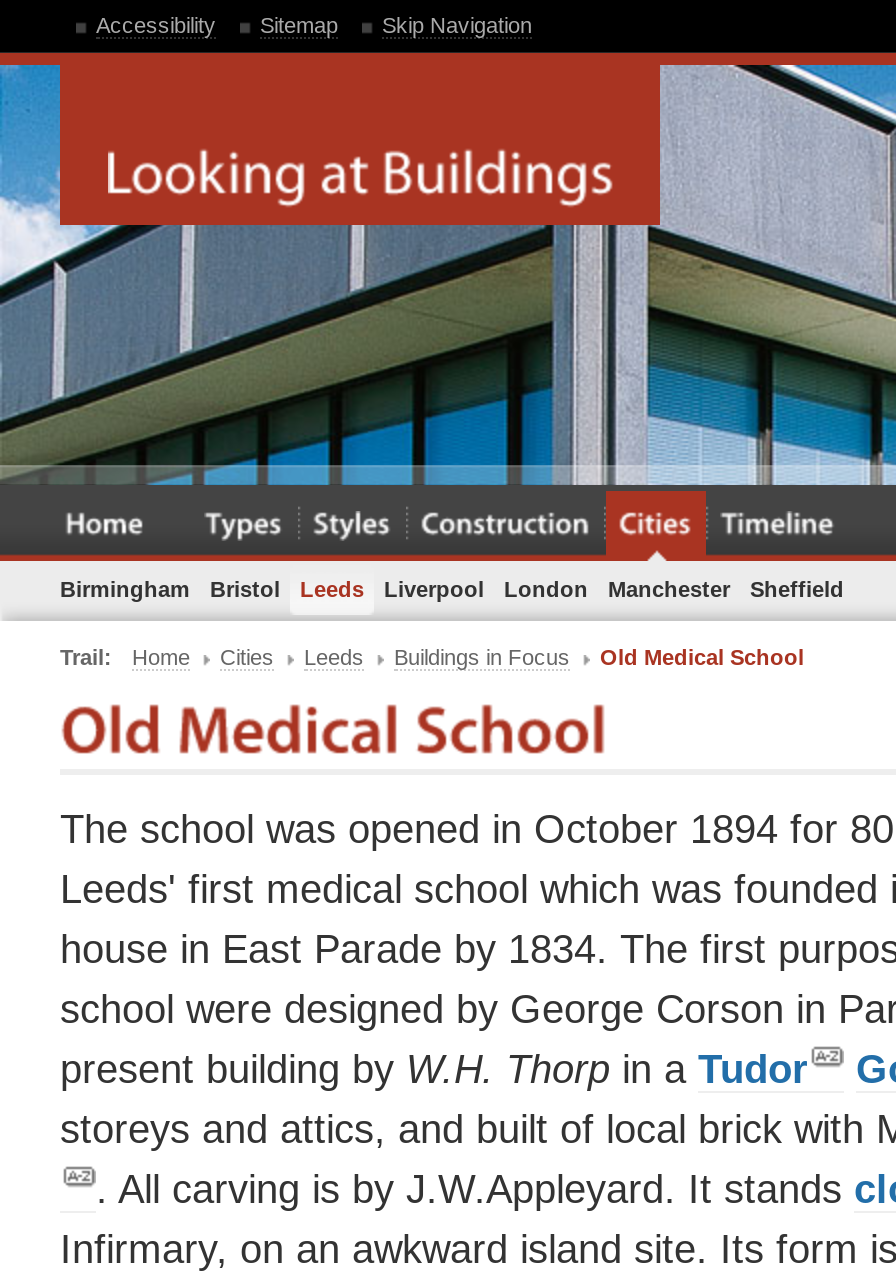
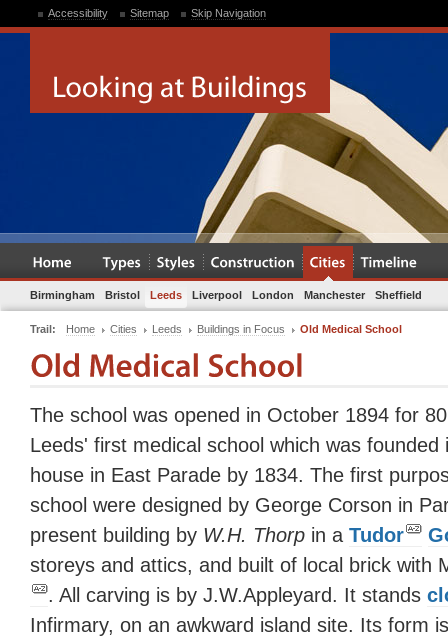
- [image]
+ [image]
